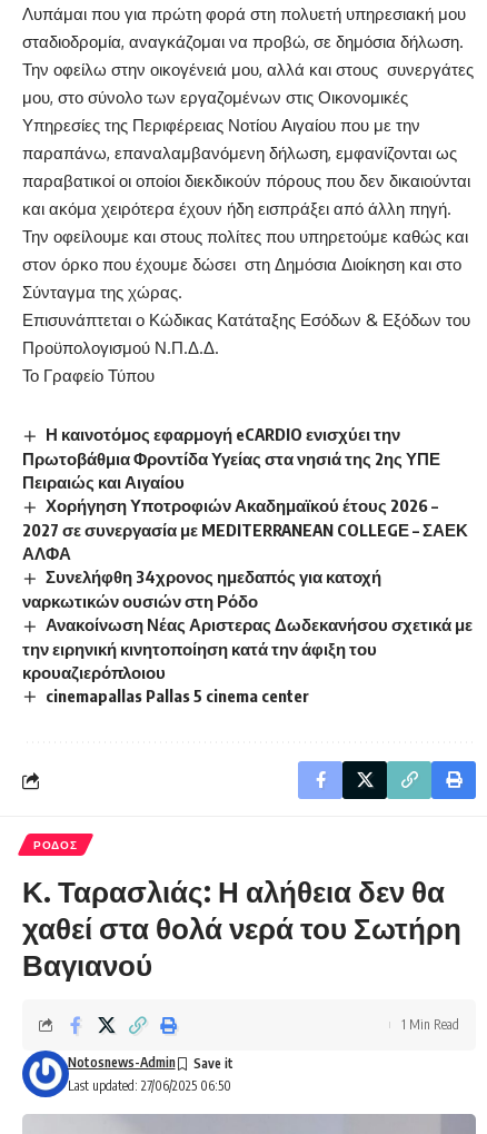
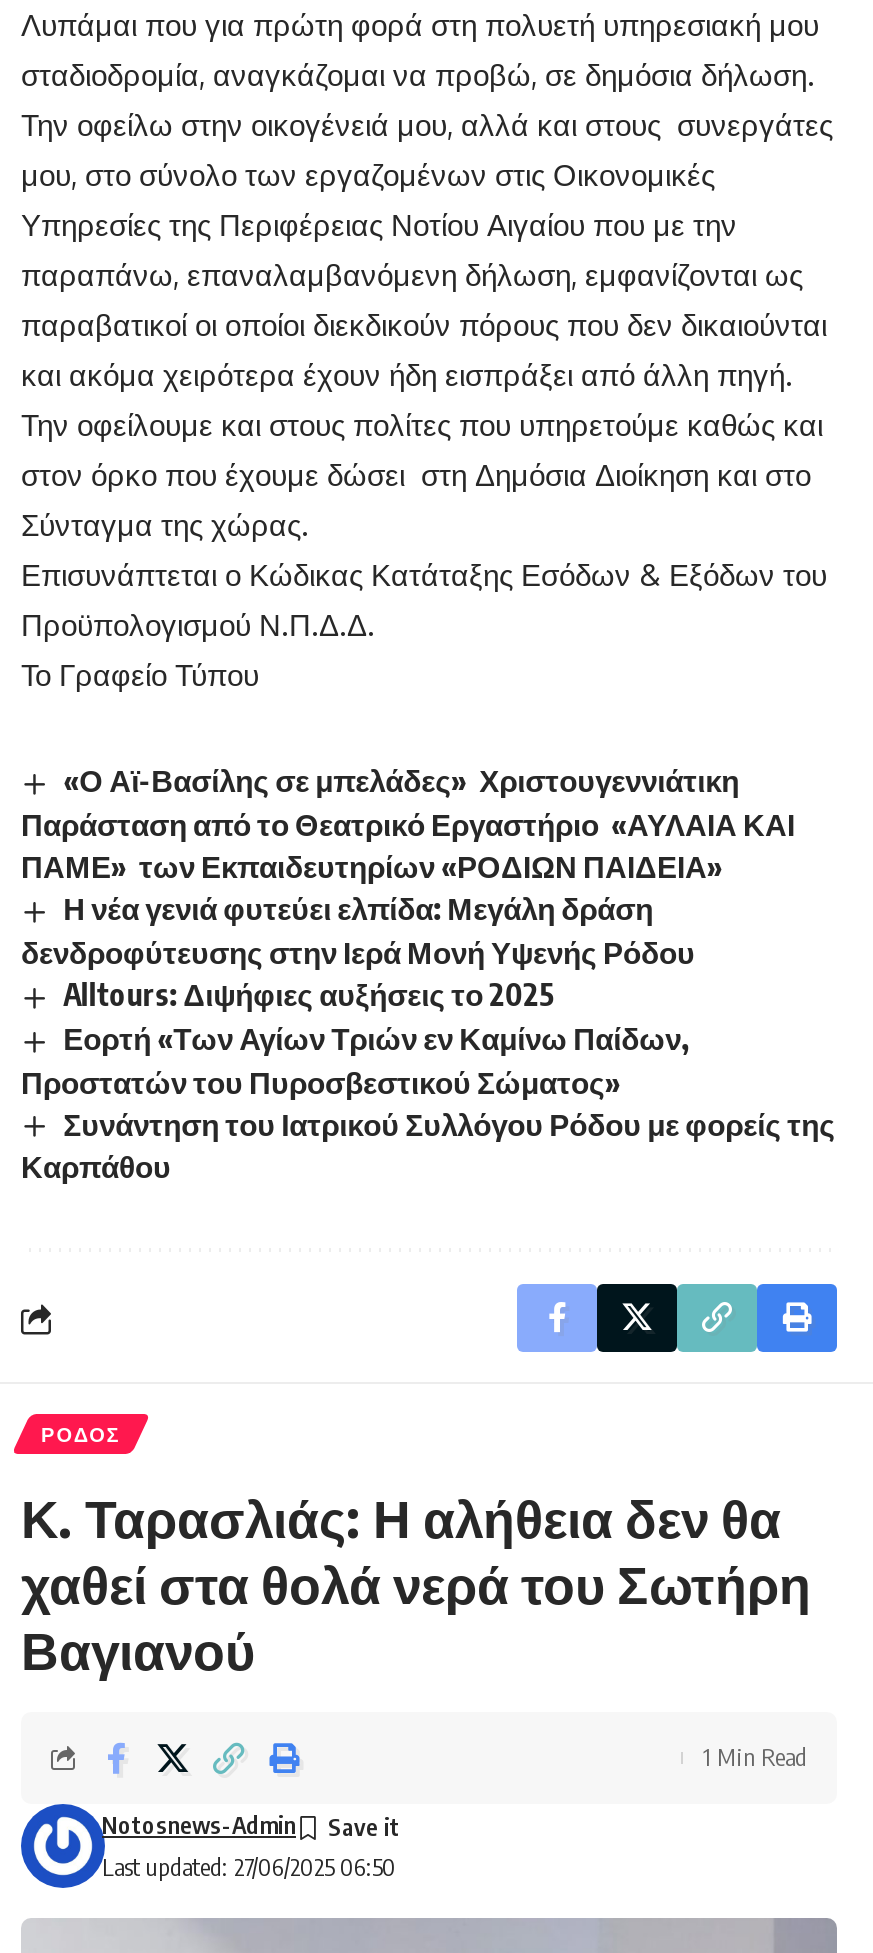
- Η καινοτόμος εφαρμογή eCARDIO ενισχύει την
- Πρωτοβάθμια Φροντίδα Υγείας στα νησιά της 2ης ΥΠΕ
- Πειραιώς και Αιγαίου
- Χορήγηση Υποτροφιών Ακαδημαϊκού έτους 2026 –
- 2027 σε συνεργασία με MEDITERRANEAN COLLEGΕ – ΣΑΕΚ
- ΑΛΦΑ
- Συνελήφθη 34χρονος ημεδαπός για κατοχή
- ναρκωτικών ουσιών στη Ρόδο
- Ανακοίνωση Νέας Αριστερας Δωδεκανήσου σχετικά με
- την ειρηνική κινητοποίηση κατά την άφιξη του
- κρουαζιερόπλοιου
- cinemapallas Pallas 5 cinema center
+ «Ο Αϊ-Βασίλης σε μπελάδες» Χριστουγεννιάτικη
+ Παράσταση από το Θεατρικό Εργαστήριο «ΑΥΛΑΙΑ ΚΑΙ
+ ΠΑΜΕ» των Εκπαιδευτηρίων «ΡΟΔΙΩΝ ΠΑΙΔΕΙΑ»
+ Η νέα γενιά φυτεύει ελπίδα: Μεγάλη δράση
+ δενδροφύτευσης στην Ιερά Μονή Υψενής Ρόδου
+ Alltours: Διψήφιες αυξήσεις το 2025
+ Εορτή «Των Αγίων Τριών εν Καμίνω Παίδων,
+ Προστατών του Πυροσβεστικού Σώματος»
+ Συνάντηση του Ιατρικού Συλλόγου Ρόδου με φορείς της
+ Καρπάθου
